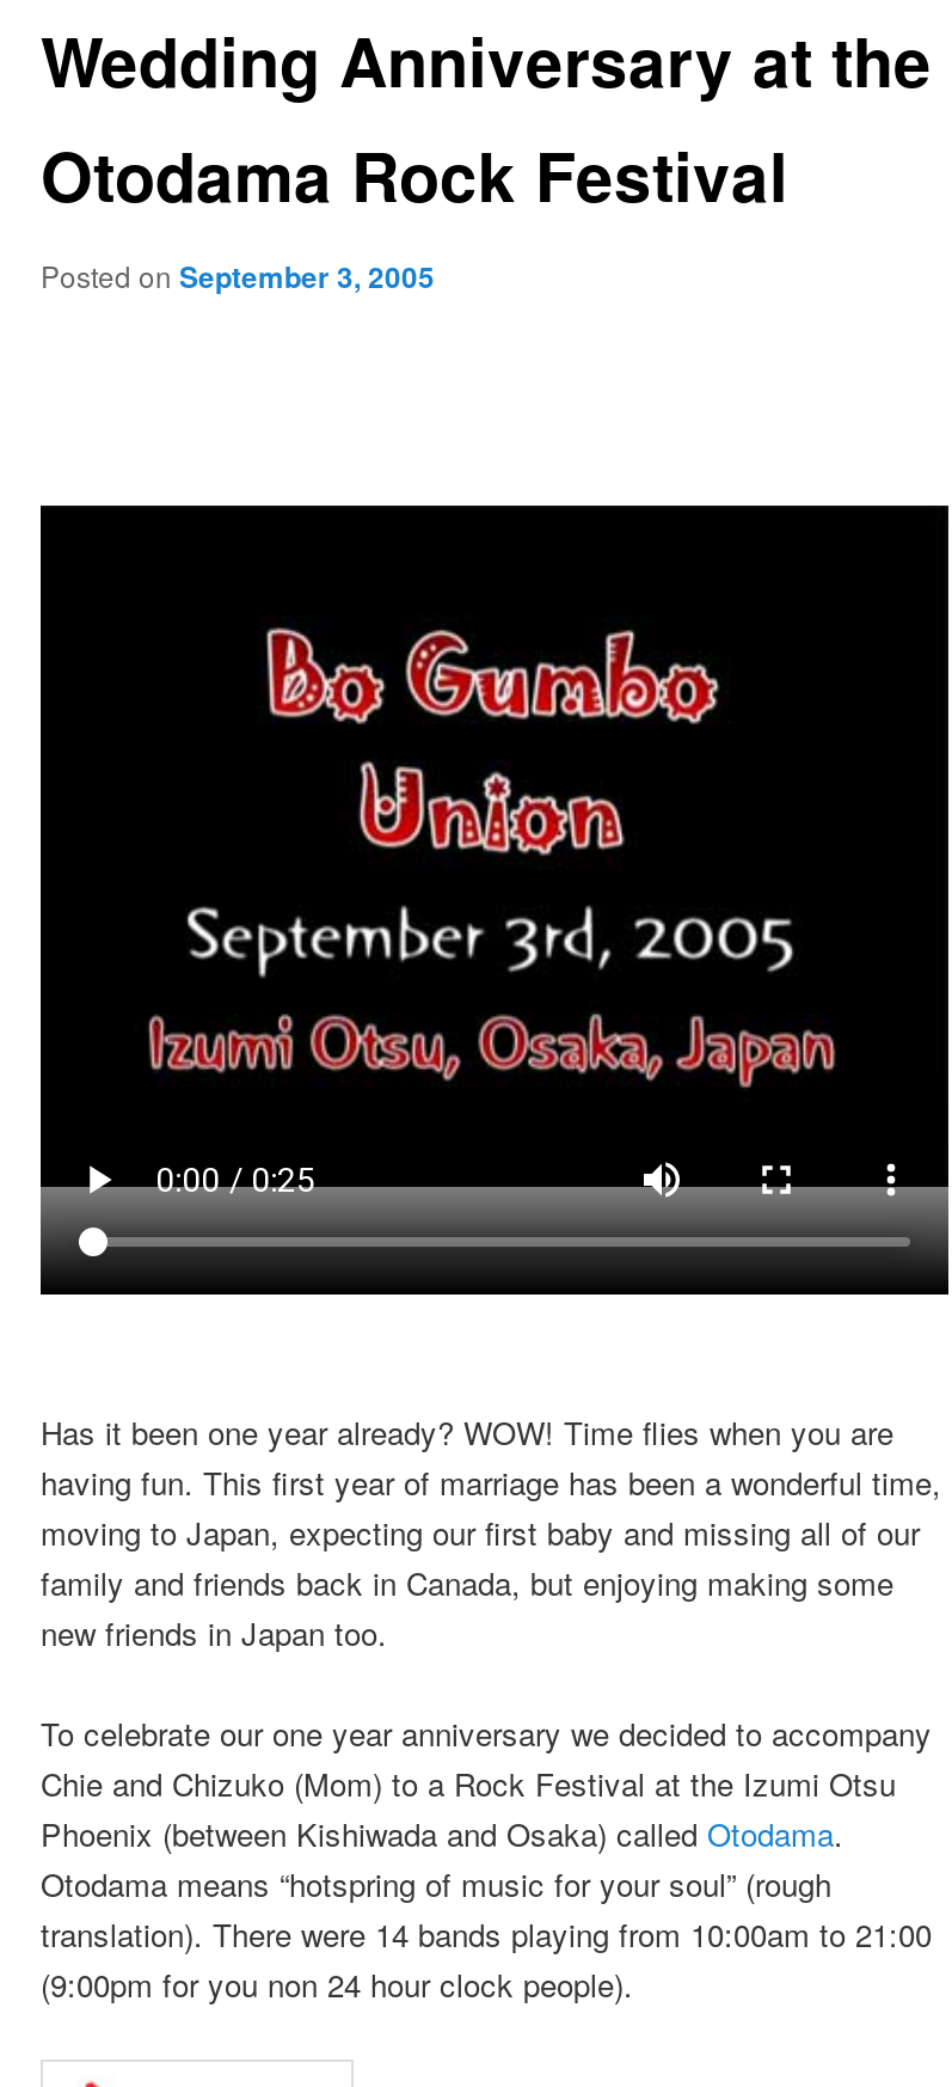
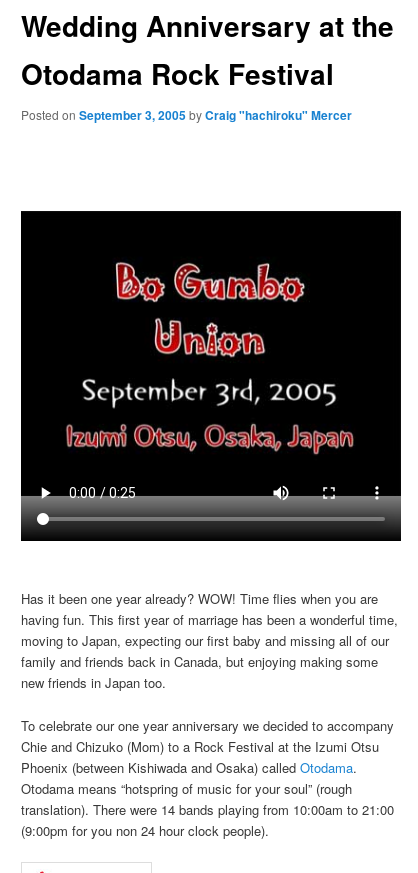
- Posted on September 3, 2005
+ Posted on September 3, 2005 byCraig "hachiroku" Mercer
